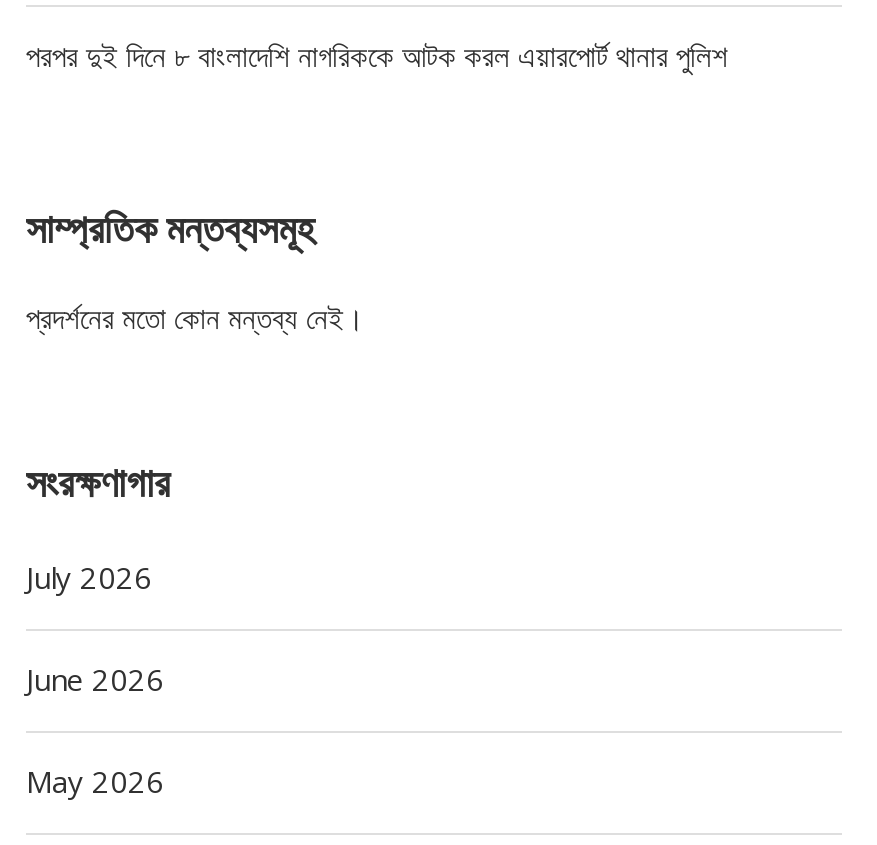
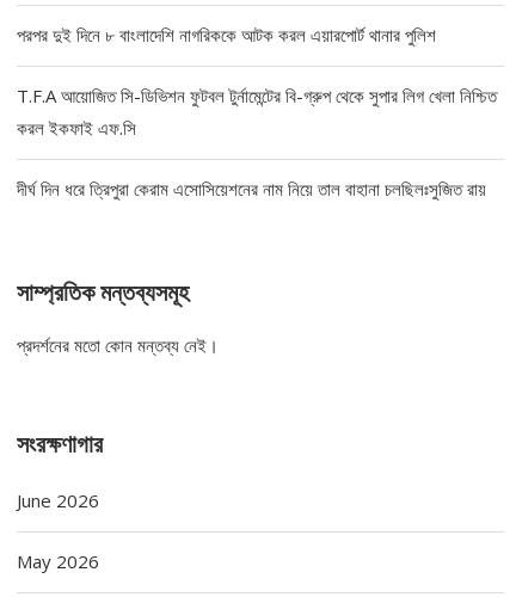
+ T.F.A আয়োজিত সি-ডিভিশন ফুটবল টুর্নামেন্টের বি-গ্রুপ থেকে সুপার লিগ খেলা নিশ্চিত
+ করল ইকফাই এফ.সি
+ দীর্ঘ দিন ধরে ত্রিপুরা কেরাম এসোসিয়েশনের নাম নিয়ে তাল বাহানা চলছিলঃসুজিত রায়

moved down: সাম্প্রতিক মন্তব্যসমূহ | প্রদর্শনের মতো কোন মন্তব্য নেই। | সংরক্ষণাগার

- July 2026
